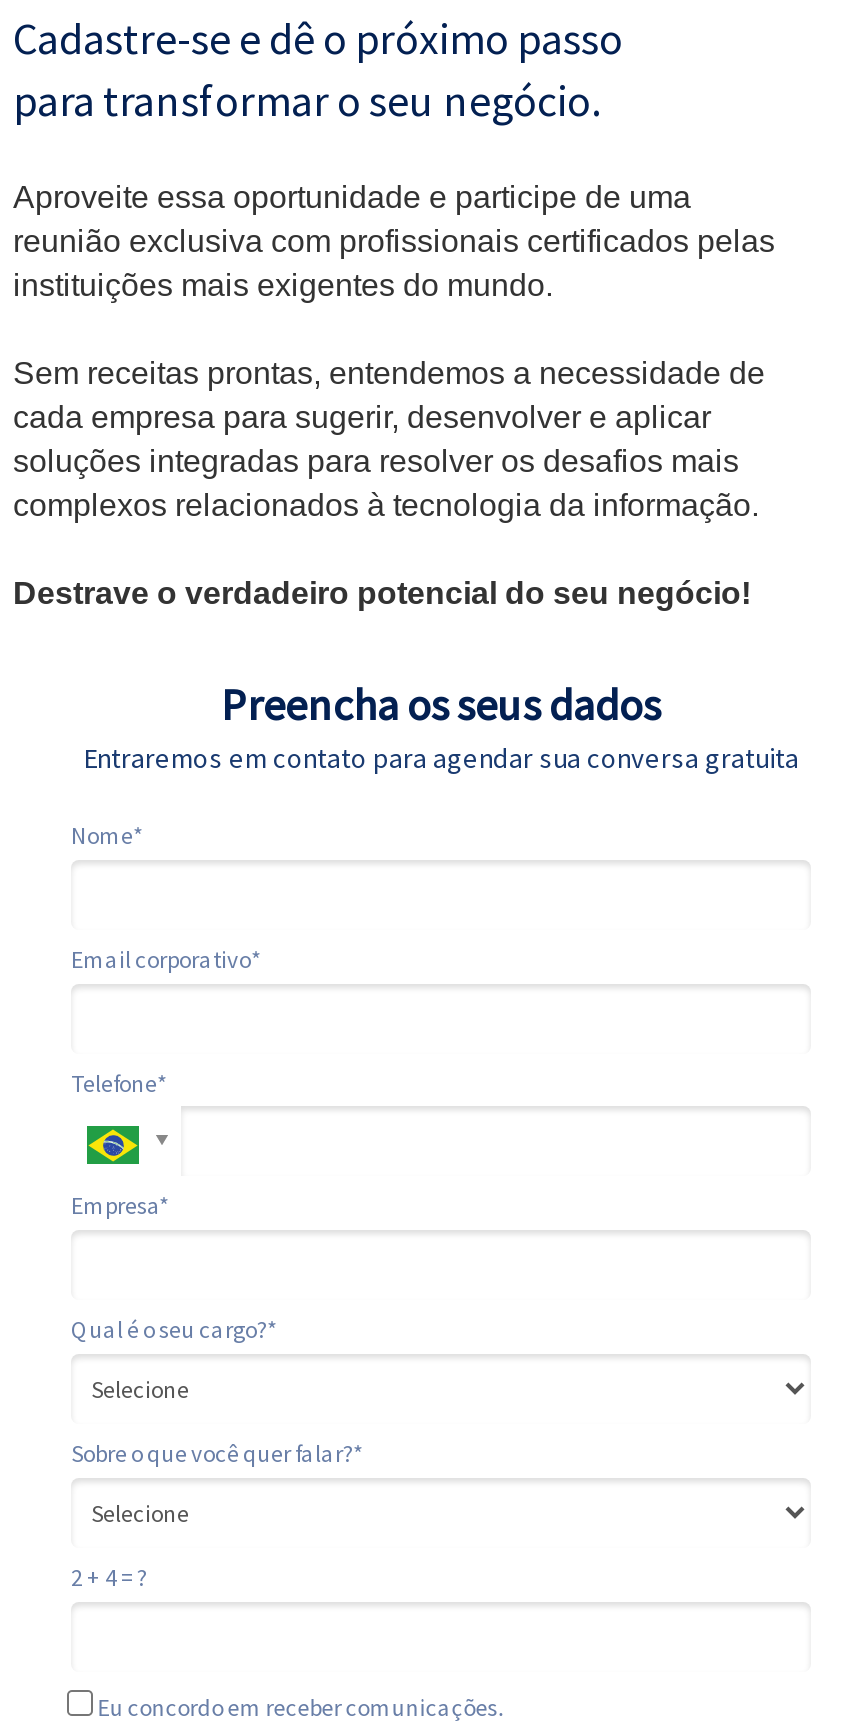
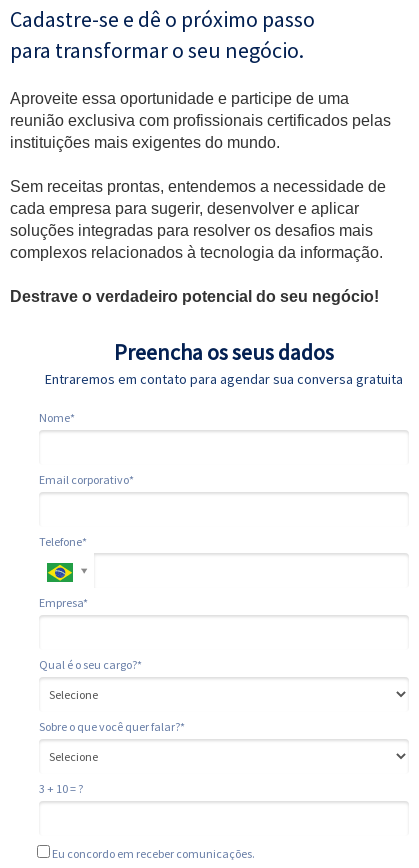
- 2 + 4 = ?
+ 3 + 10 = ?
